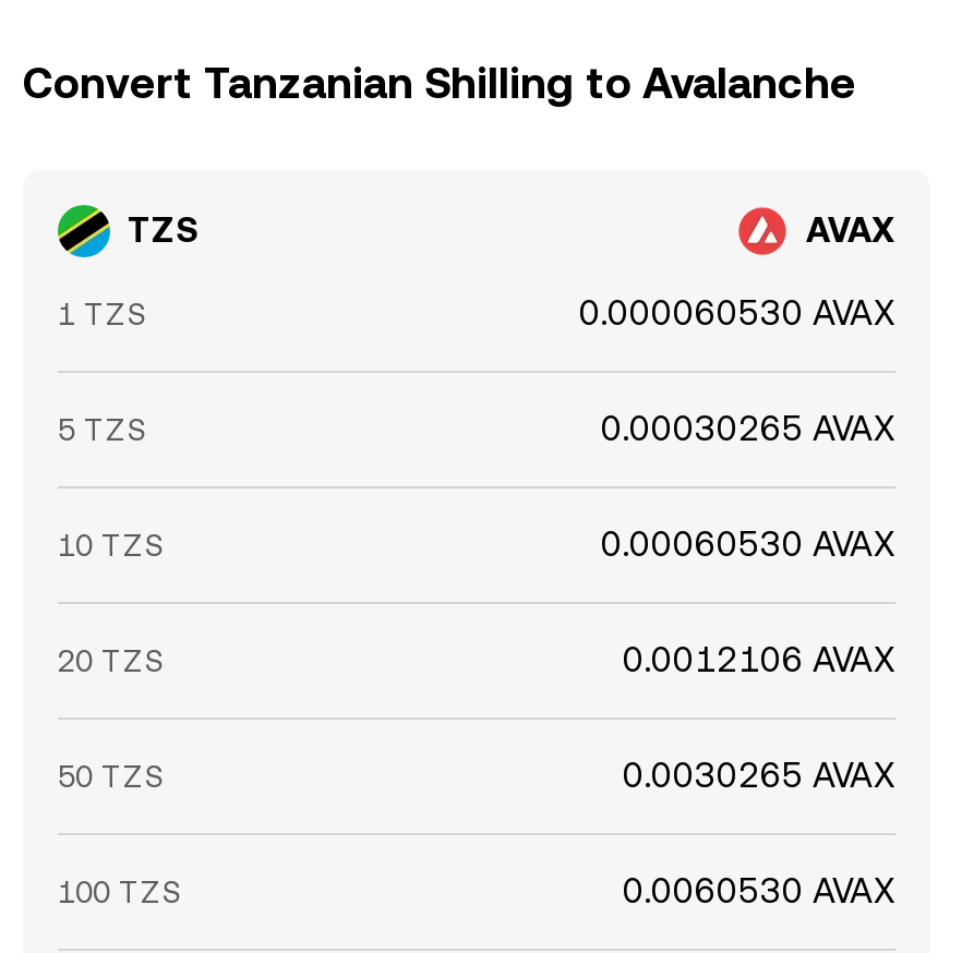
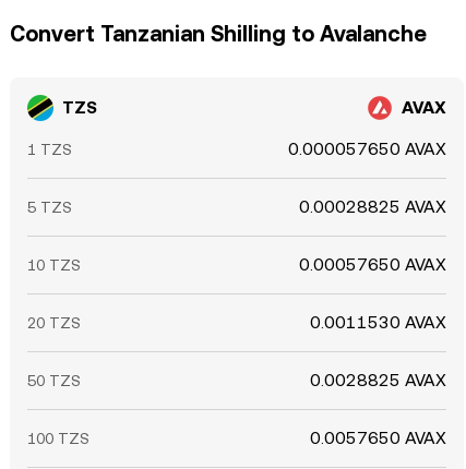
- 0.000060530 AVAX
+ 0.000057650 AVAX

- 0.00030265 AVAX
+ 0.00028825 AVAX

- 0.00060530 AVAX
+ 0.00057650 AVAX

- 0.0012106 AVAX
+ 0.0011530 AVAX

- 0.0030265 AVAX
+ 0.0028825 AVAX

- 0.0060530 AVAX
+ 0.0057650 AVAX
